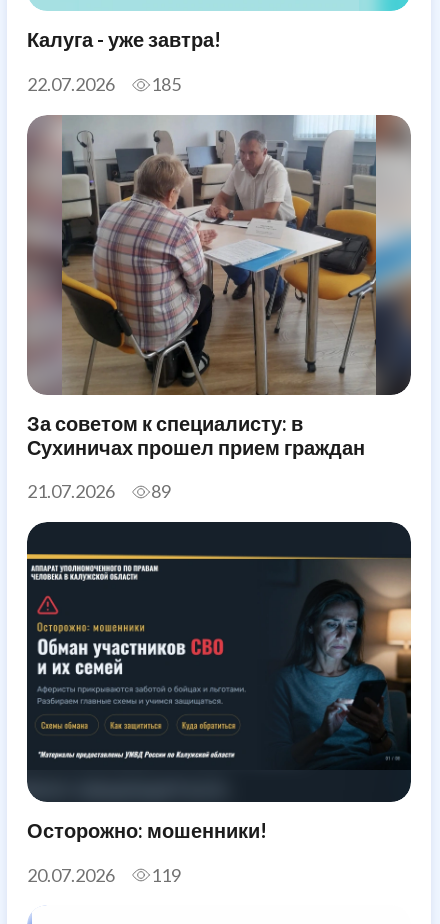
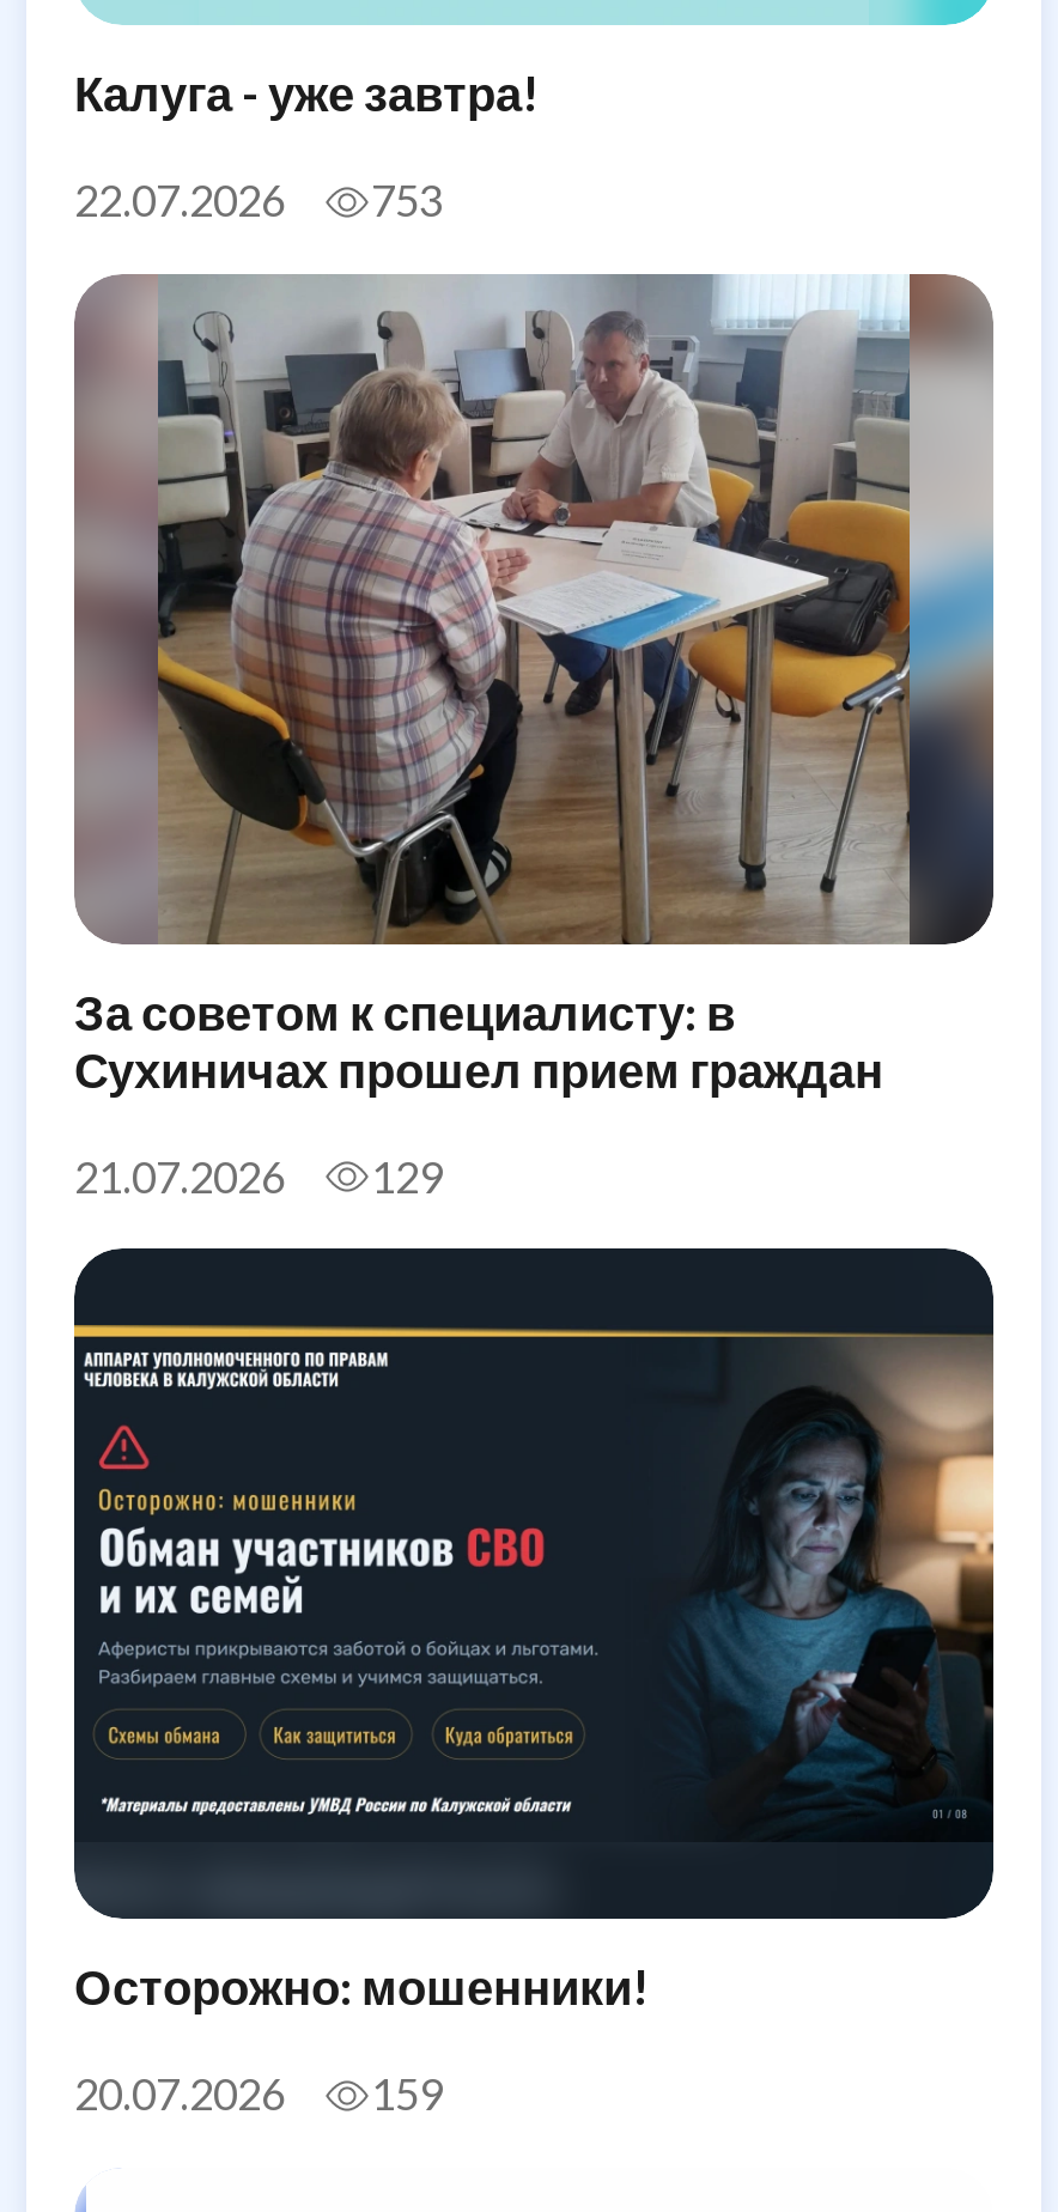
- 22.07.2026 185
+ 22.07.2026 753

- 21.07.2026 89
+ 21.07.2026 129

- 20.07.2026 119
+ 20.07.2026 159
